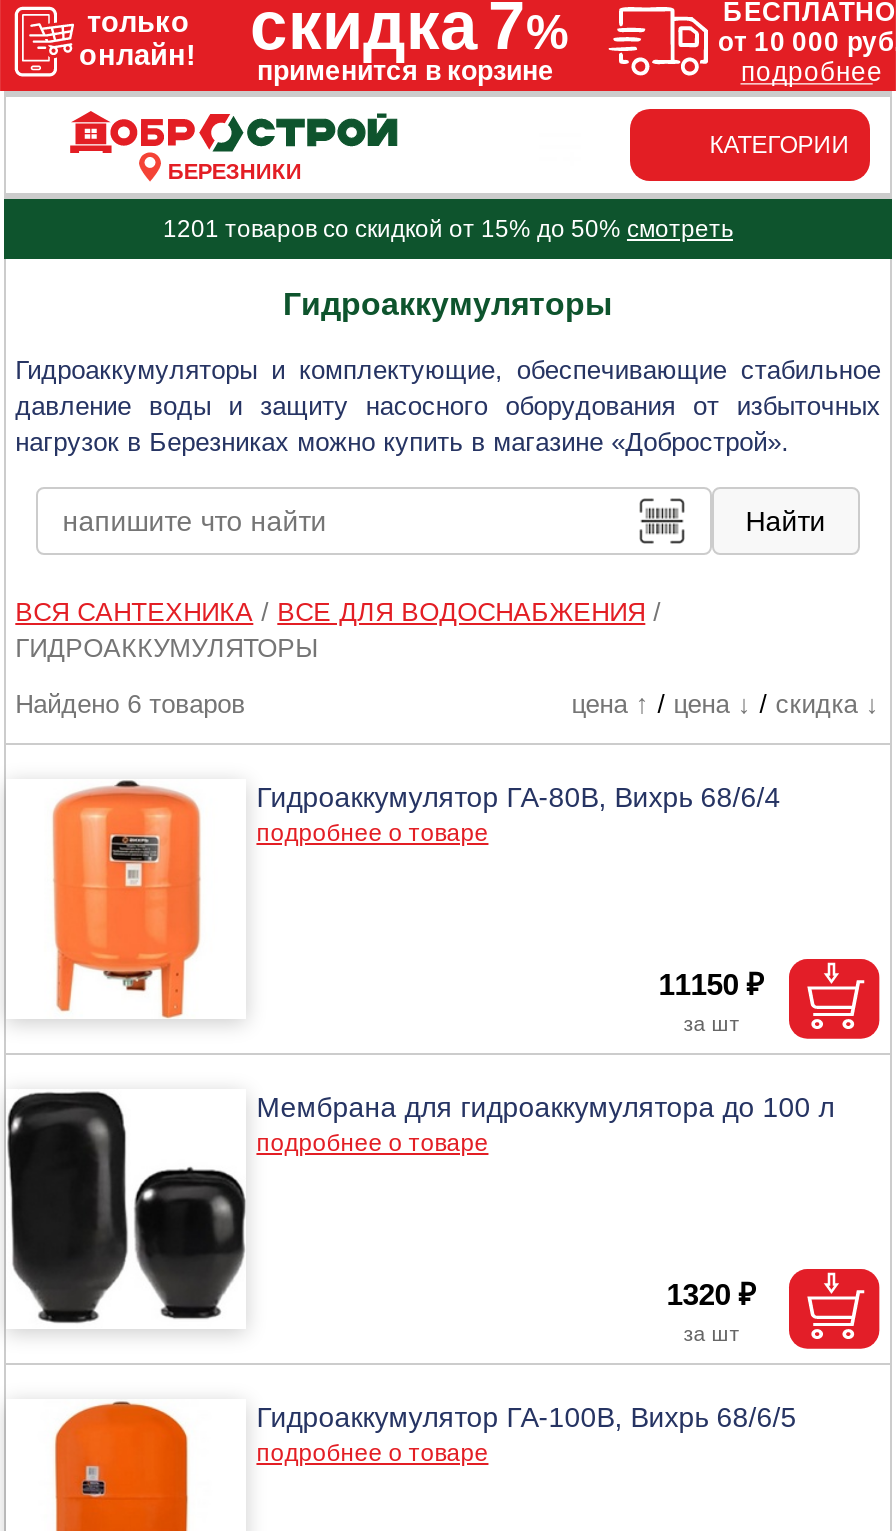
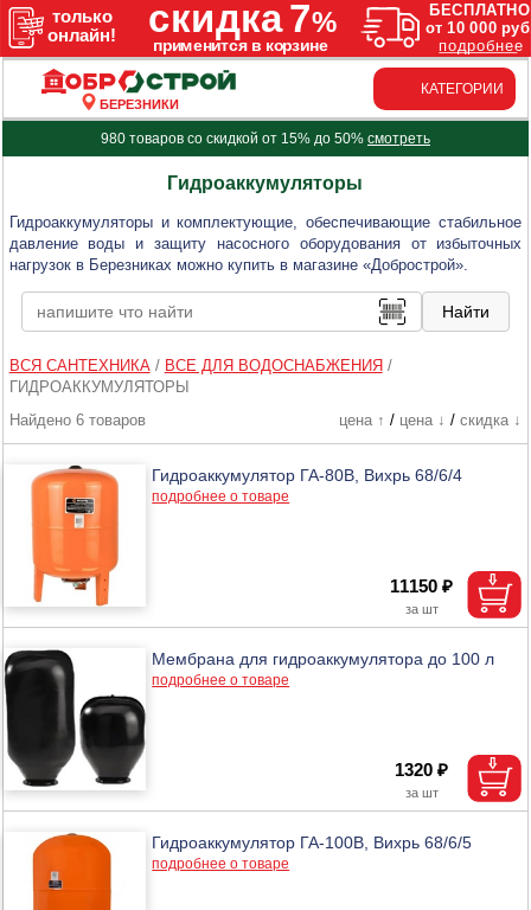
- 1201 товаров со скидкой от 15% до 50% смотреть
+ 980 товаров со скидкой от 15% до 50% смотреть
